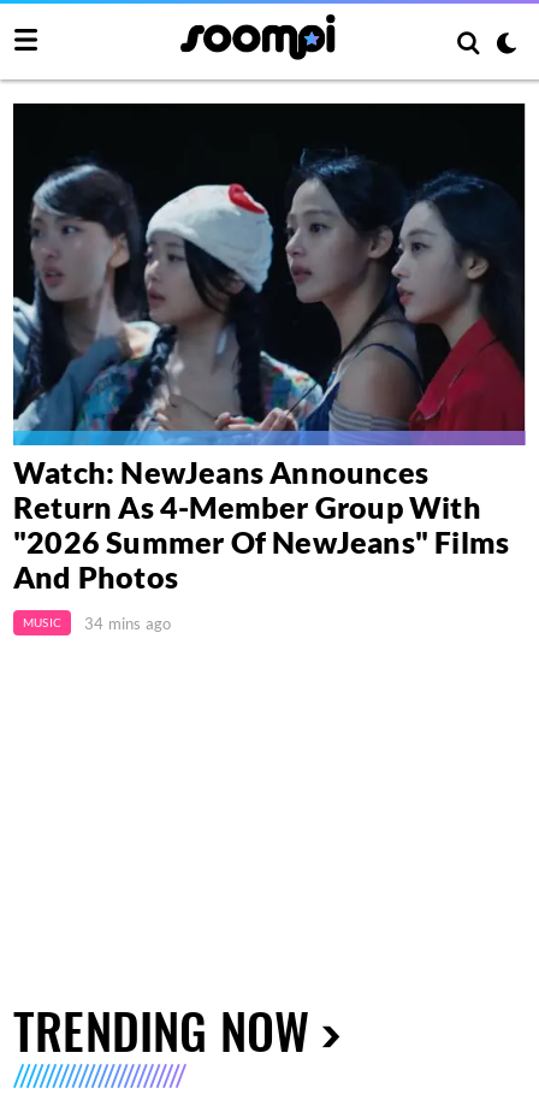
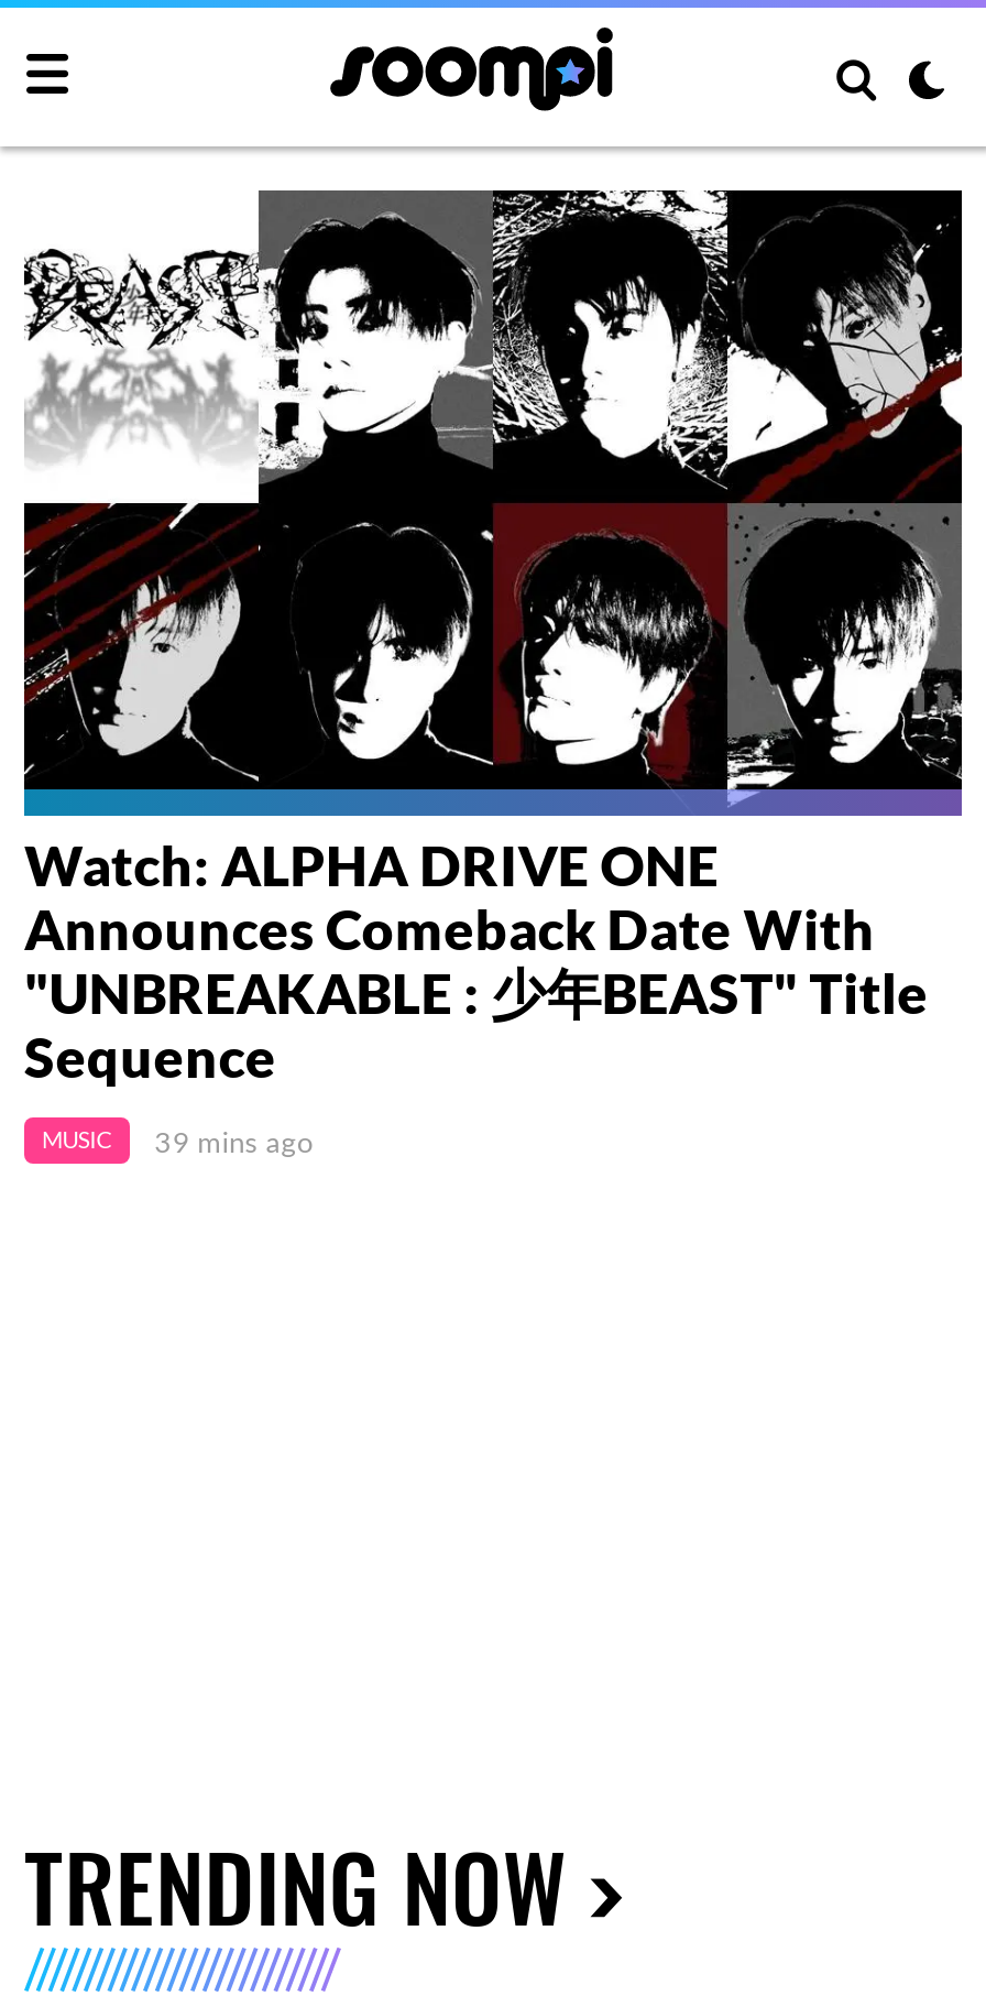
- [image]
- Watch: NewJeans Announces
- Return As 4-Member Group With
- "2026 Summer Of NewJeans" Films
- And Photos
+ [image]
+ Watch: ALPHA DRIVE ONE
+ Announces Comeback Date With
+ "UNBREAKABLE : 少年BEAST" Title
+ Sequence

- MUSIC 34 mins ago
+ MUSIC 39 mins ago
